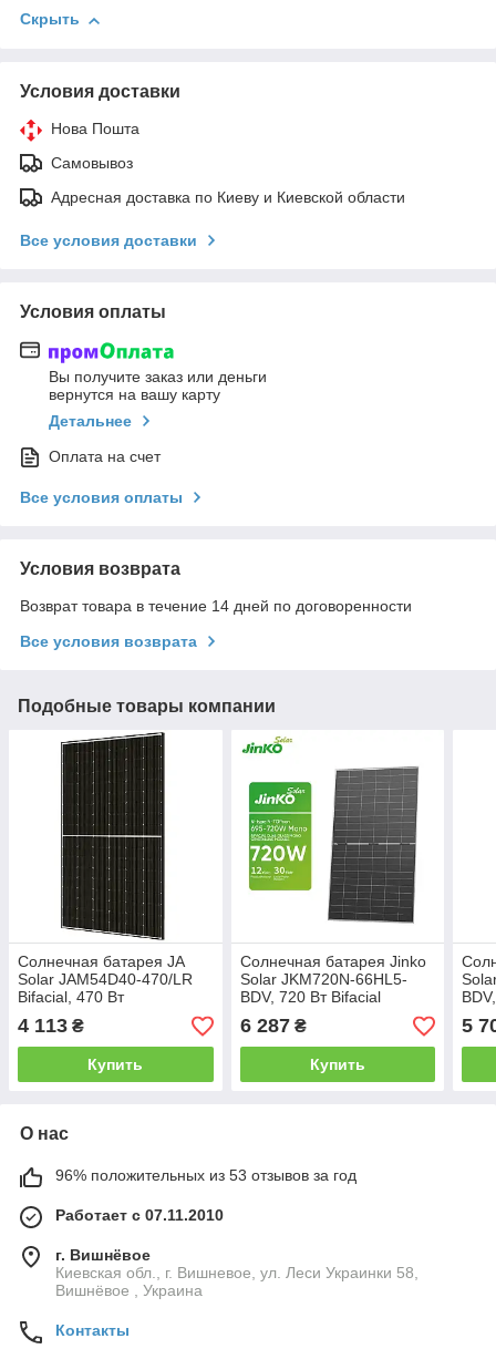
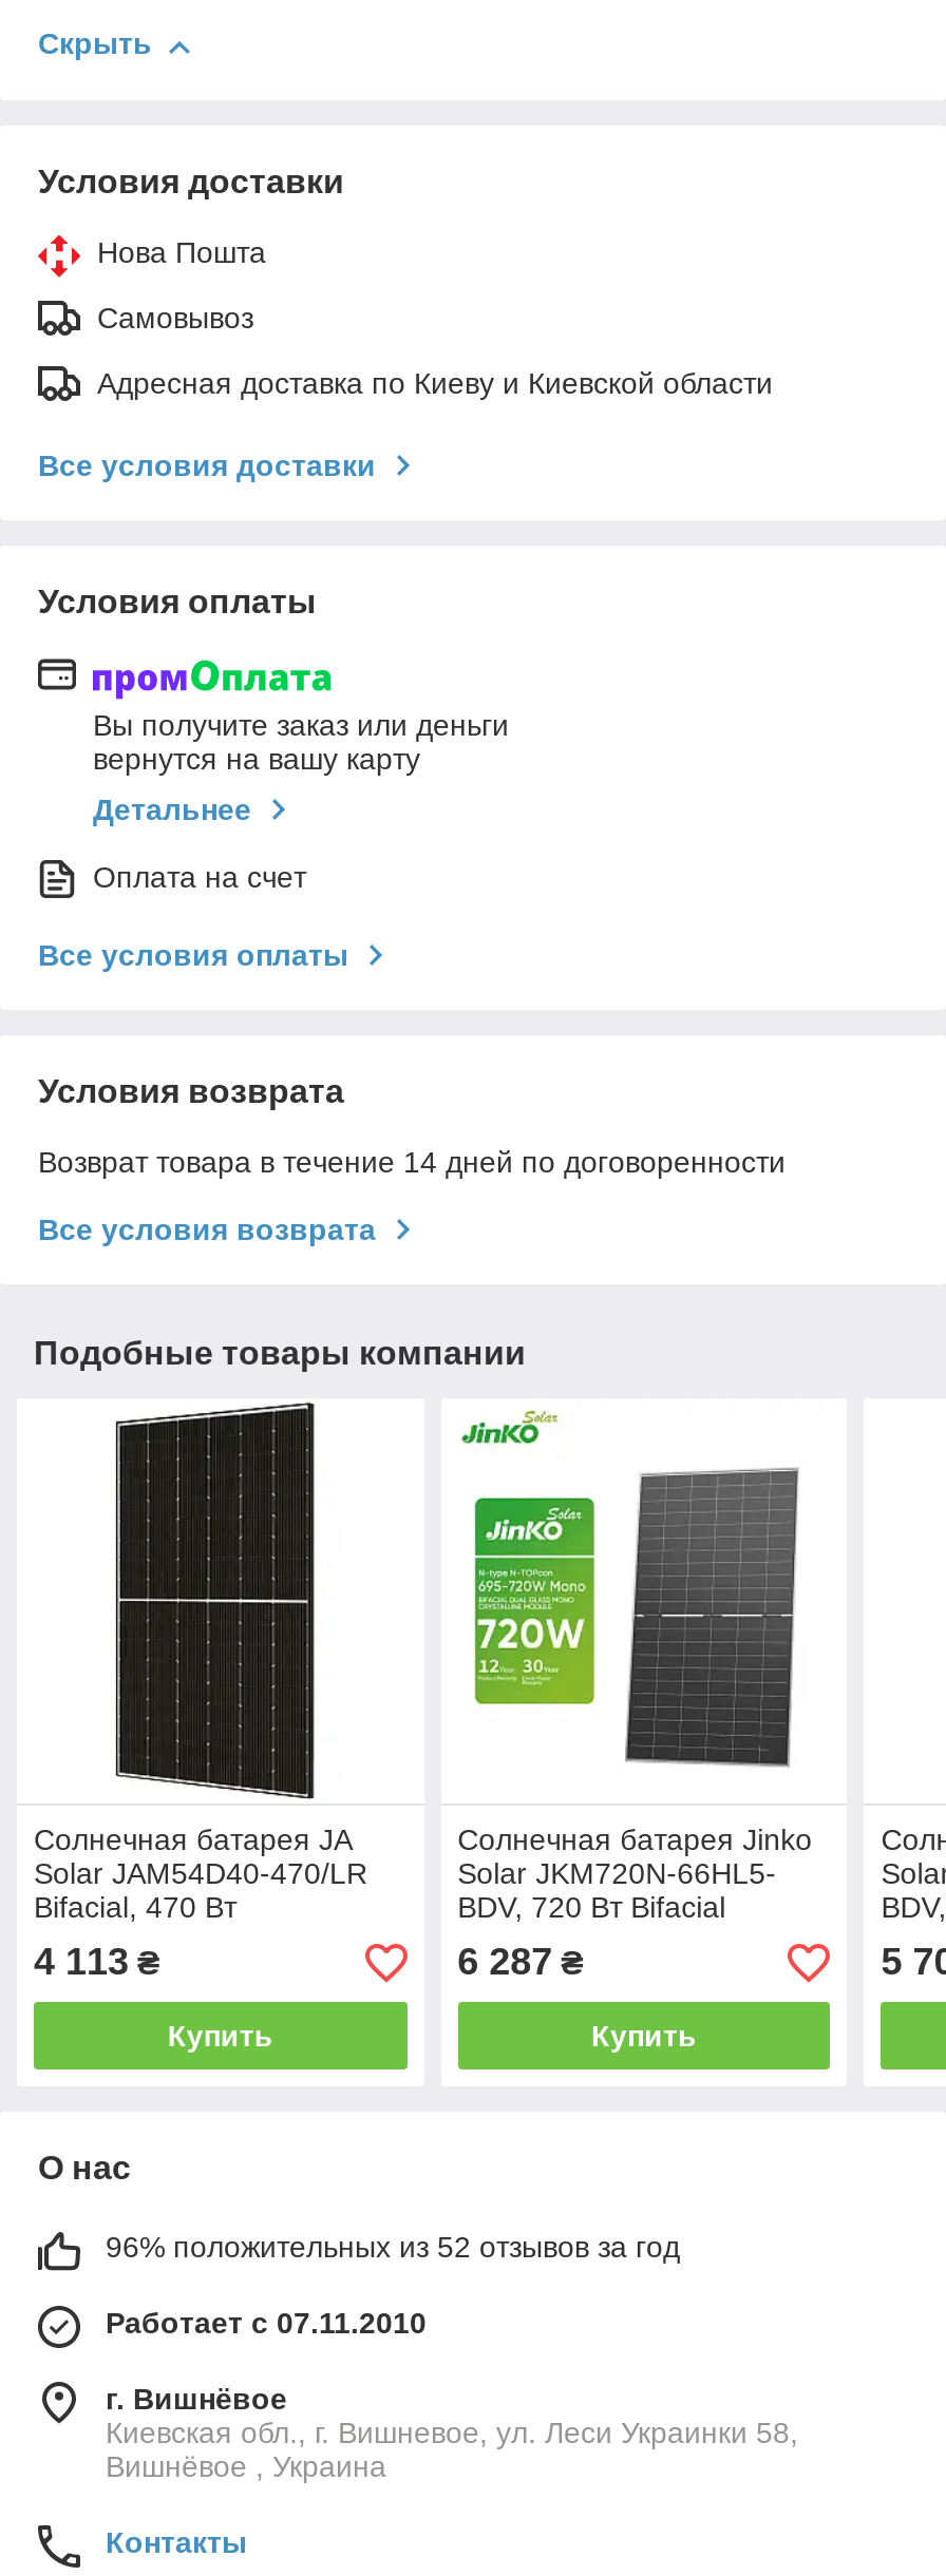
- 96% положительных из 53 отзывов за год
+ 96% положительных из 52 отзывов за год
